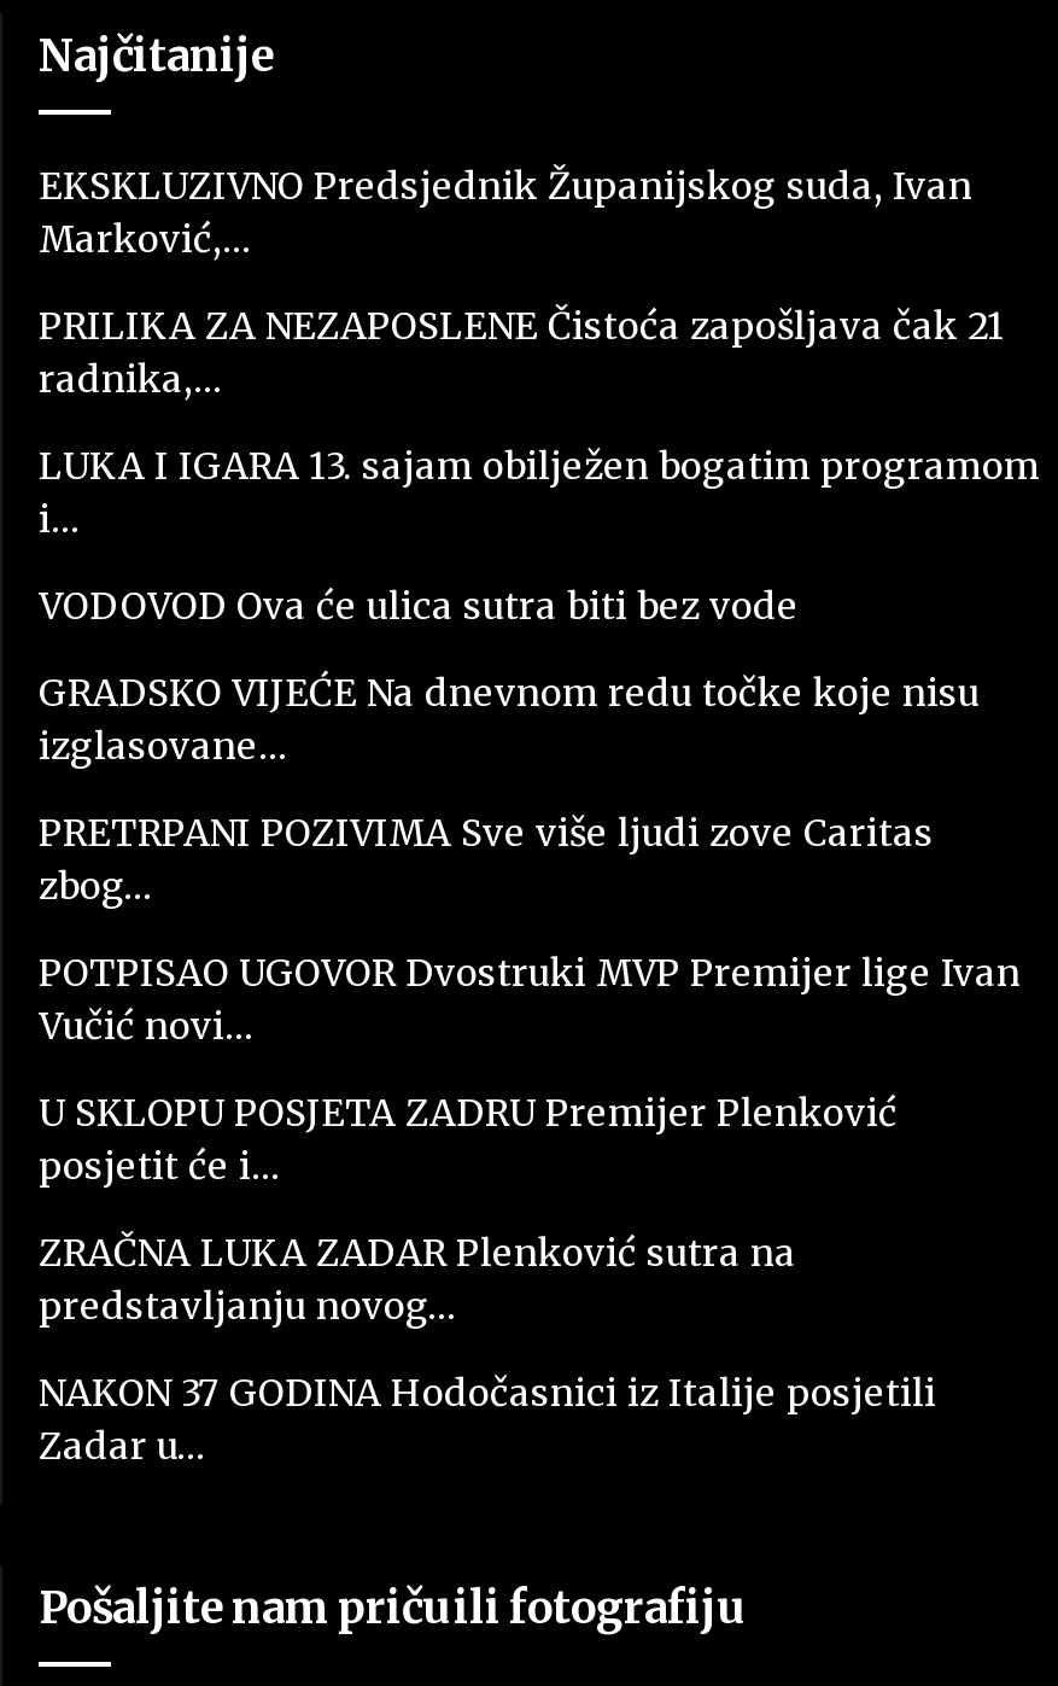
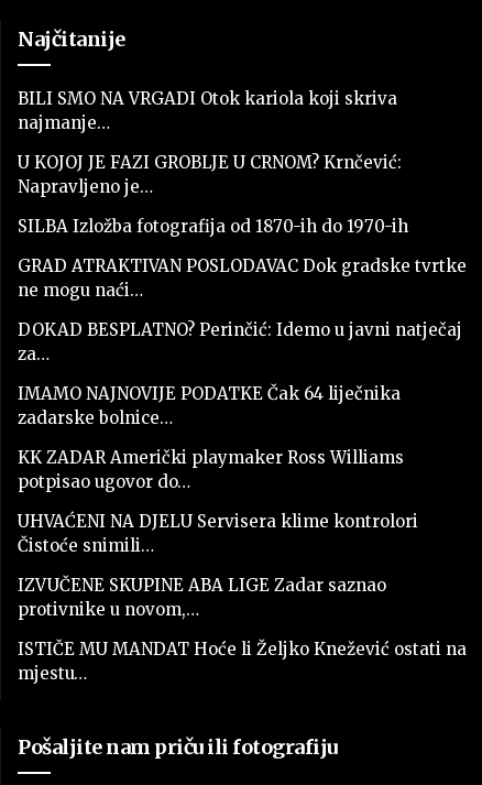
- EKSKLUZIVNO Predsjednik Županijskog suda, Ivan
- Marković,…
+ BILI SMO NA VRGADI Otok kariola koji skriva
+ najmanje…

- PRILIKA ZA NEZAPOSLENE Čistoća zapošljava čak 21
- radnika,…
+ U KOJOJ JE FAZI GROBLJE U CRNOM? Krnčević:
+ Napravljeno je…

- LUKA I IGARA 13. sajam obilježen bogatim programom
- i…
+ SILBA Izložba fotografija od 1870-ih do 1970-ih

- VODOVOD Ova će ulica sutra biti bez vode
+ GRAD ATRAKTIVAN POSLODAVAC Dok gradske tvrtke
+ ne mogu naći…

- GRADSKO VIJEĆE Na dnevnom redu točke koje nisu
- izglasovane…
+ DOKAD BESPLATNO? Perinčić: Idemo u javni natječaj
+ za…

- PRETRPANI POZIVIMA Sve više ljudi zove Caritas
- zbog…
+ IMAMO NAJNOVIJE PODATKE Čak 64 liječnika
+ zadarske bolnice…

- POTPISAO UGOVOR Dvostruki MVP Premijer lige Ivan
- Vučić novi…
+ KK ZADAR Američki playmaker Ross Williams
+ potpisao ugovor do…

- U SKLOPU POSJETA ZADRU Premijer Plenković
- posjetit će i…
+ UHVAĆENI NA DJELU Servisera klime kontrolori
+ Čistoće snimili…

- ZRAČNA LUKA ZADAR Plenković sutra na
- predstavljanju novog…
+ IZVUČENE SKUPINE ABA LIGE Zadar saznao
+ protivnike u novom,…

- NAKON 37 GODINA Hodočasnici iz Italije posjetili
- Zadar u…
+ ISTIČE MU MANDAT Hoće li Željko Knežević ostati na
+ mjestu…
